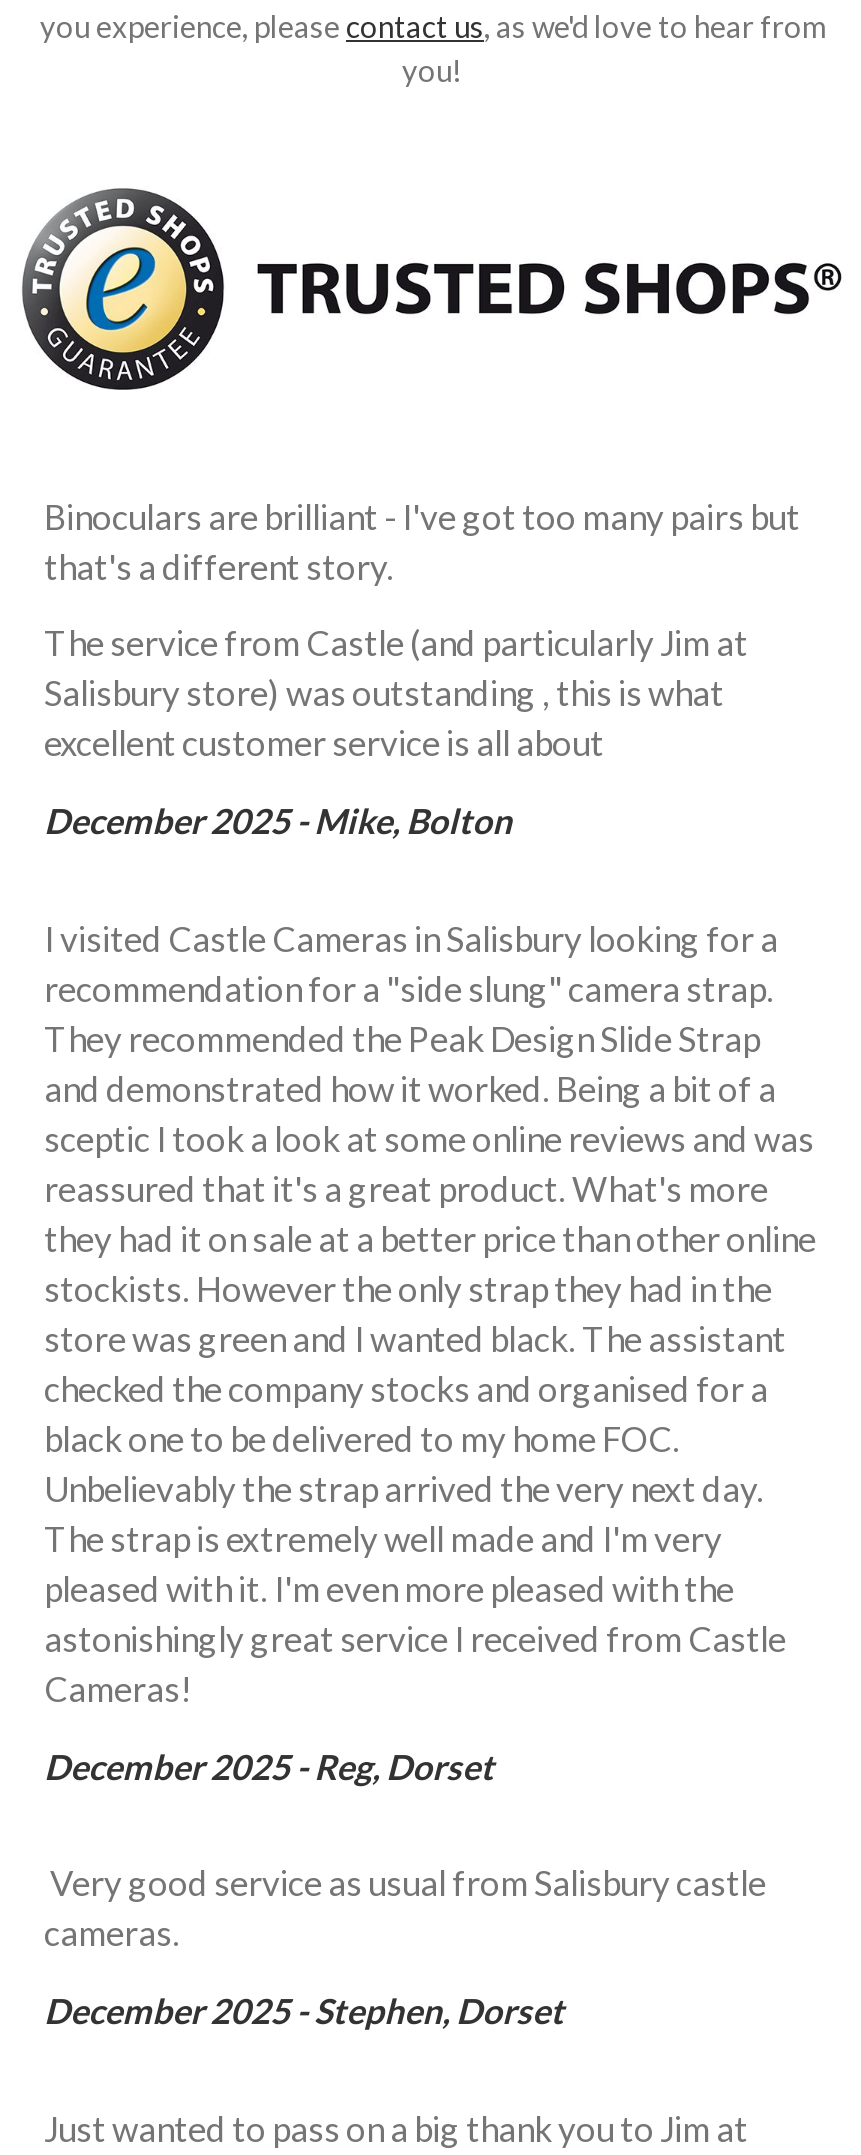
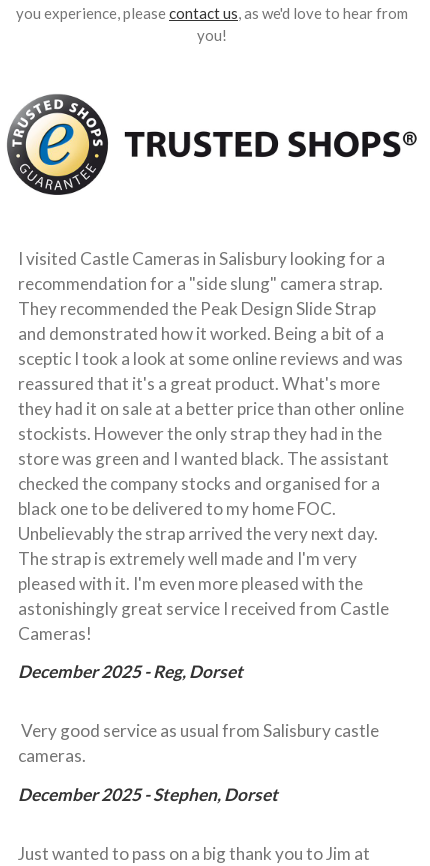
- Binoculars are brilliant - I've got too many pairs but
- that's a different story.
- The service from Castle (and particularly Jim at
- Salisbury store) was outstanding , this is what
- excellent customer service is all about
- December 2025 - Mike, Bolton
